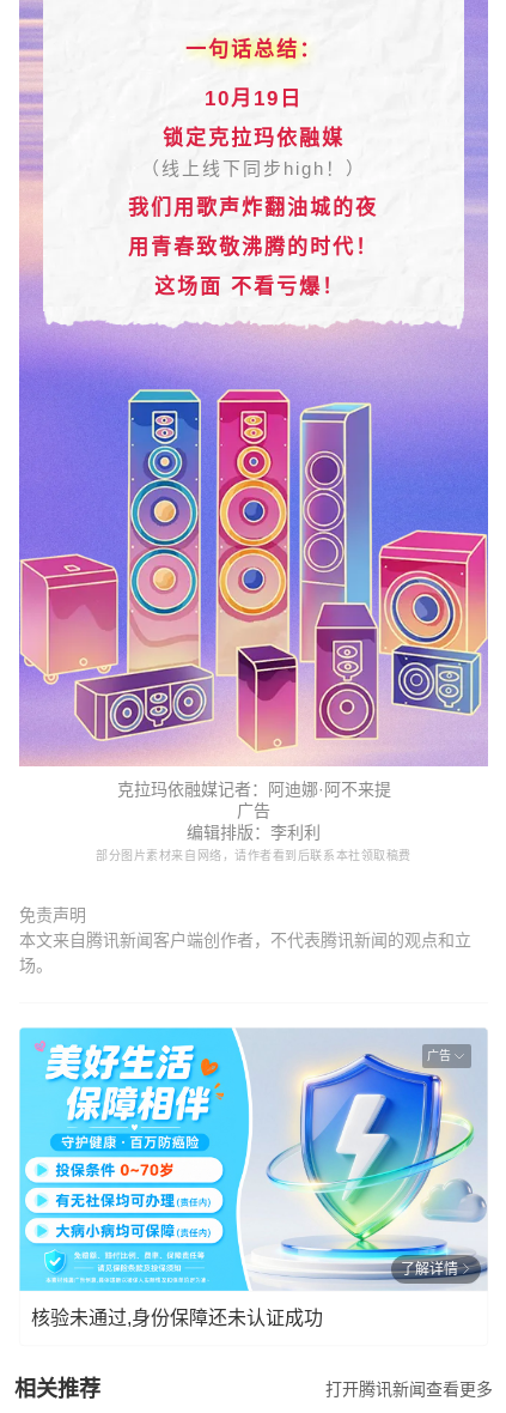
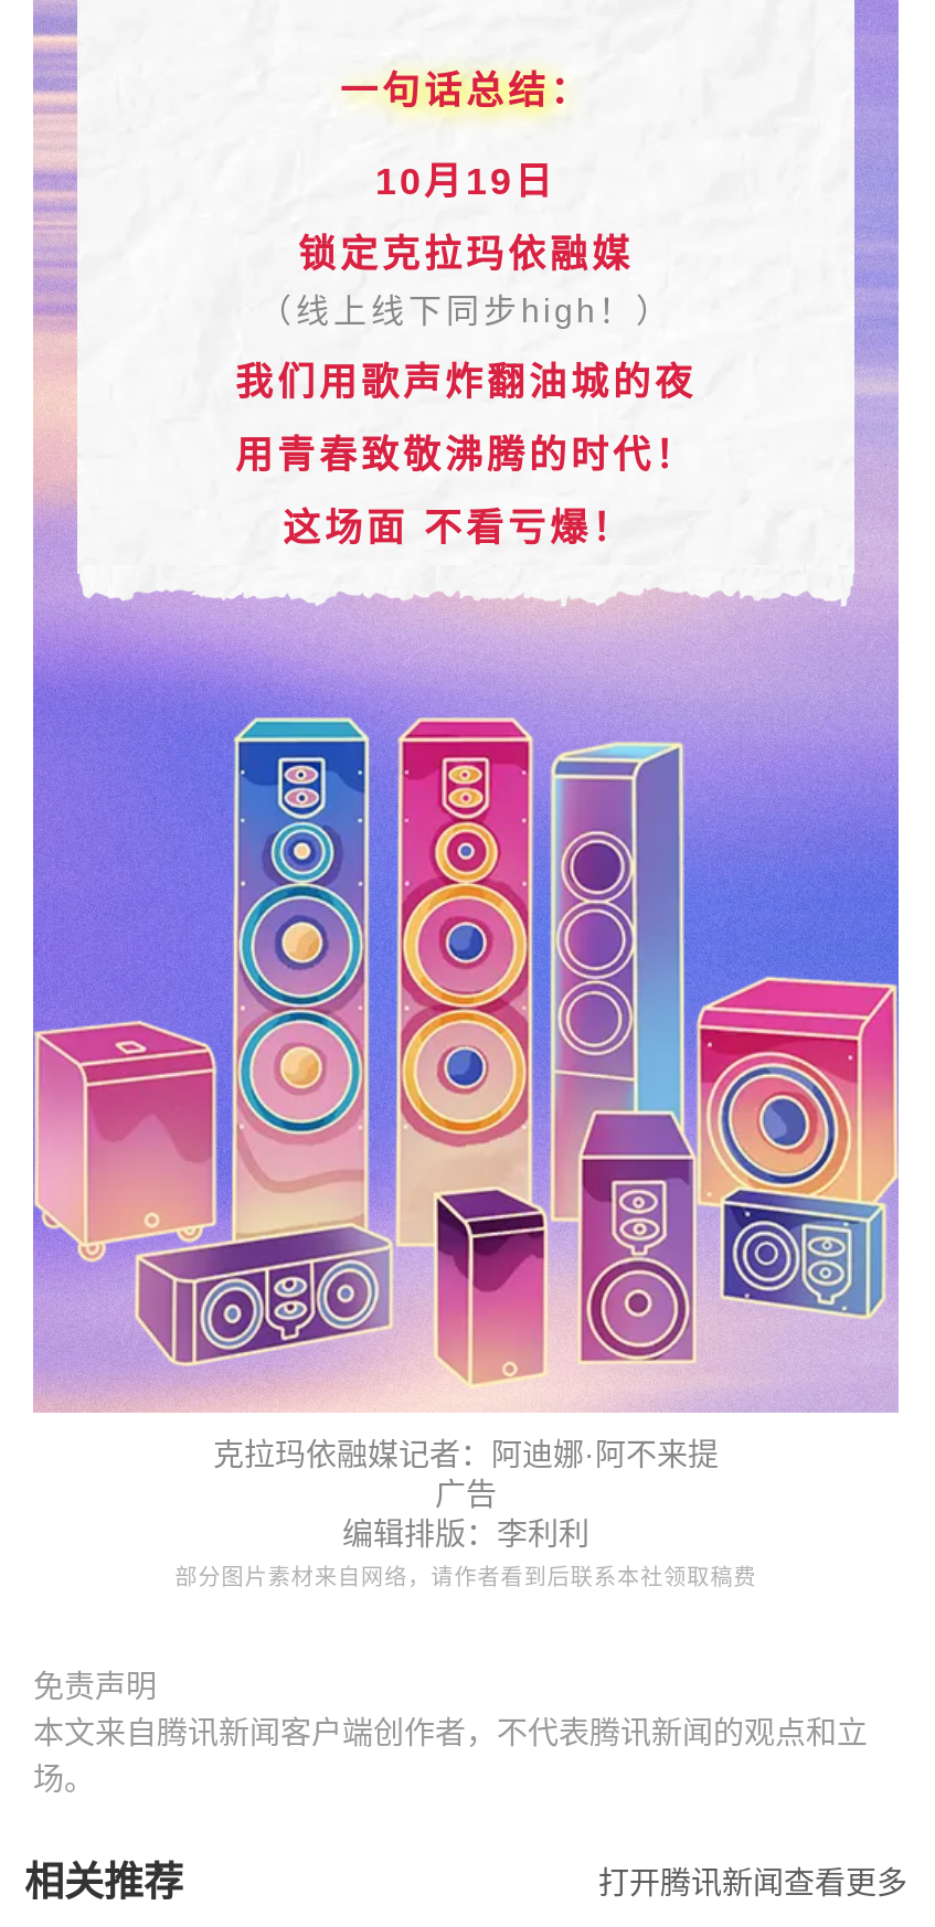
- [image]
- 广告

- 了解详情
- 核验未通过,身份保障还未认证成功
